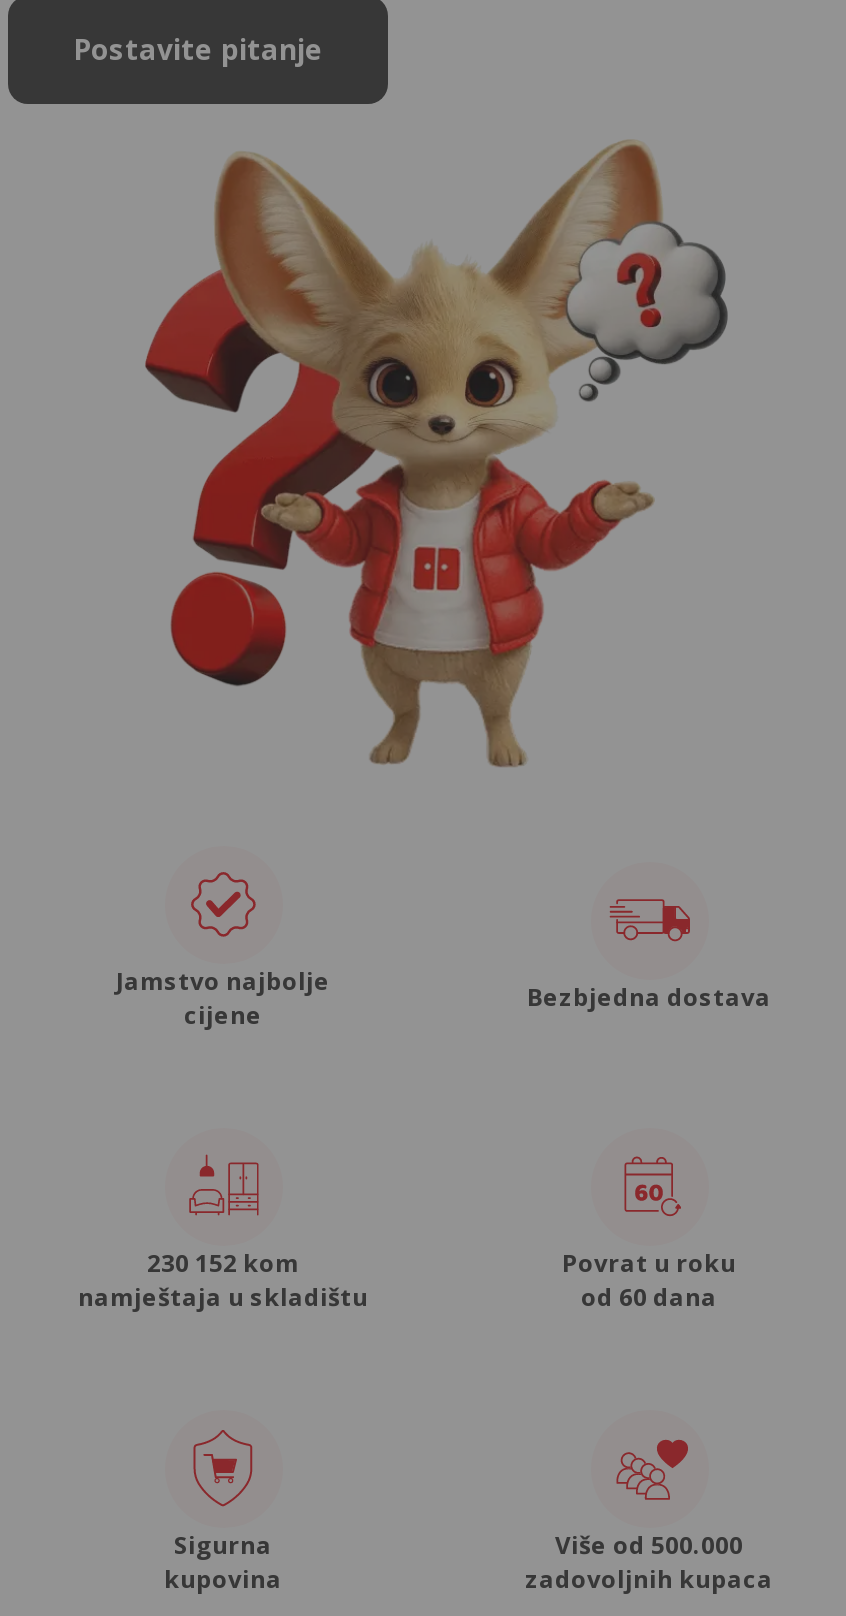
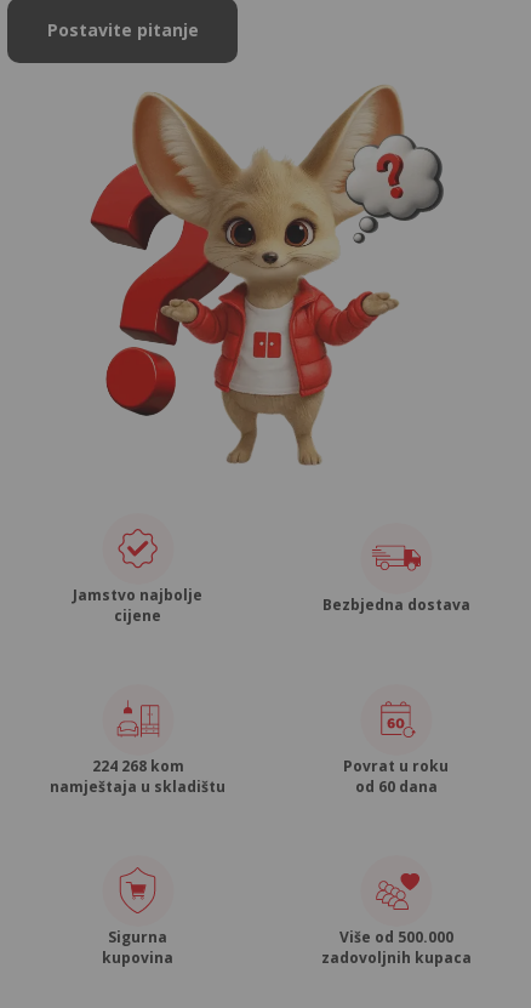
- 230 152 kom
+ 224 268 kom
